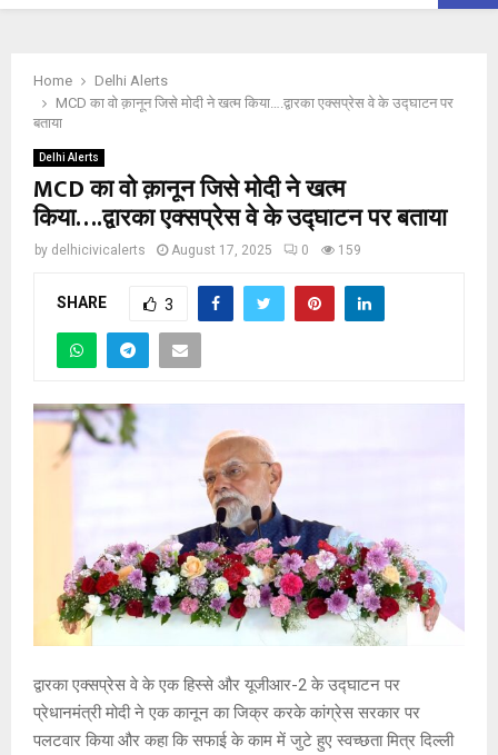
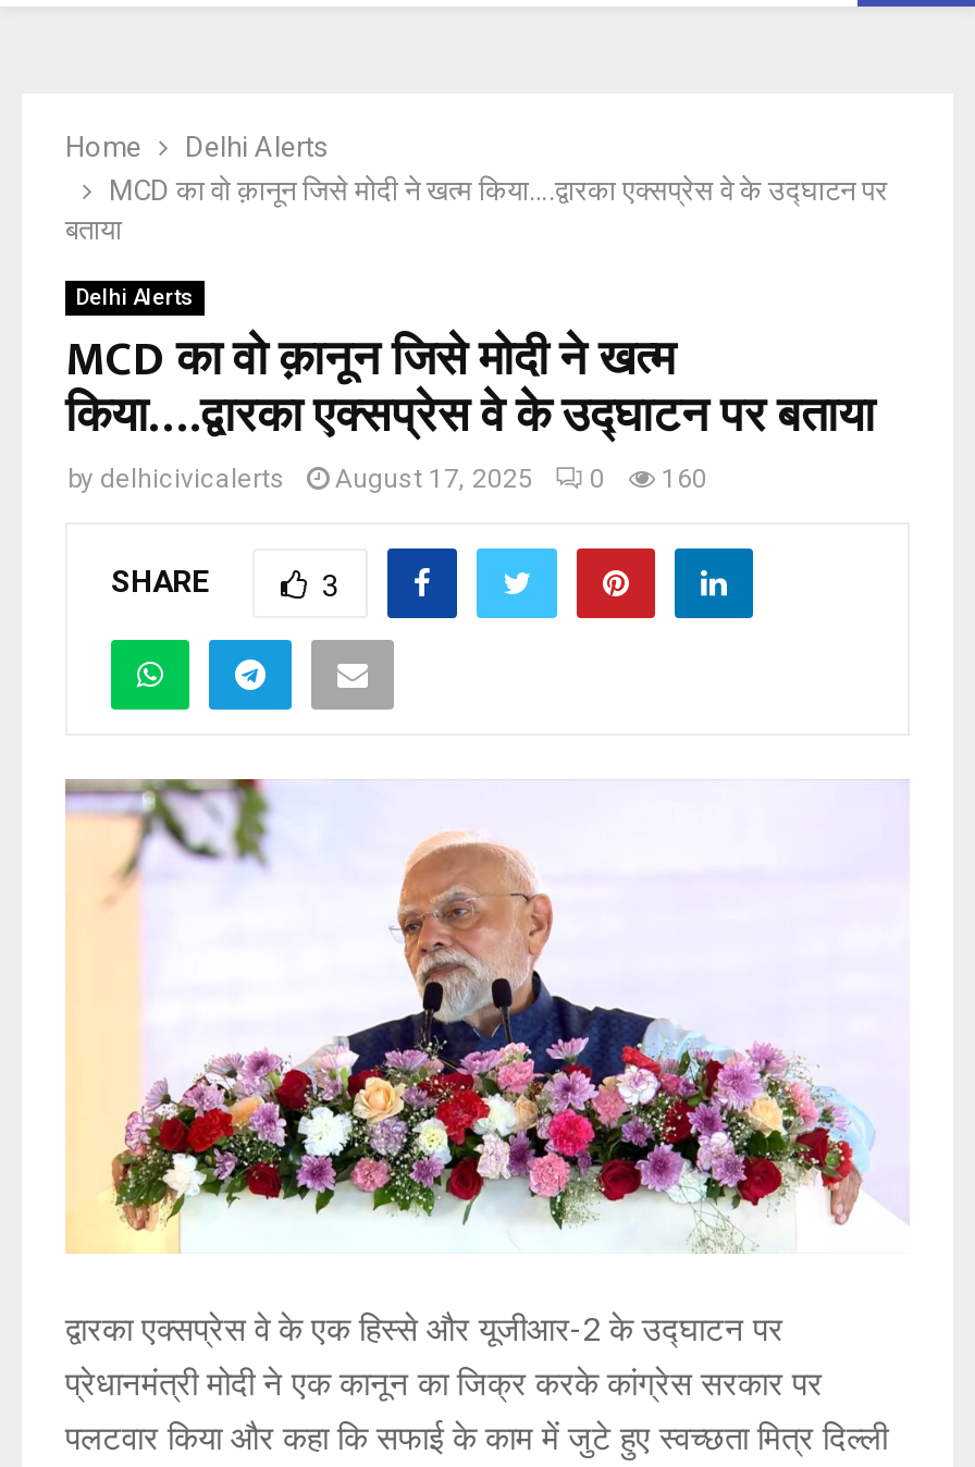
- by delhicivicalerts August 17, 2025 0 159
+ by delhicivicalerts August 17, 2025 0 160
